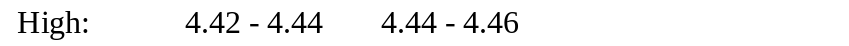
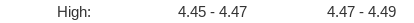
- 4.42 - 4.44
+ 4.45 - 4.47

- 4.44 - 4.46
+ 4.47 - 4.49
